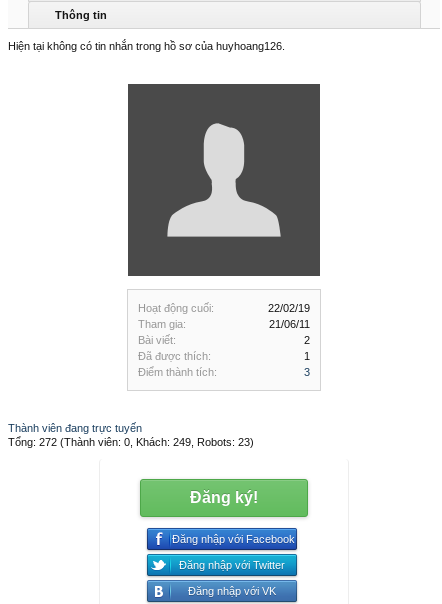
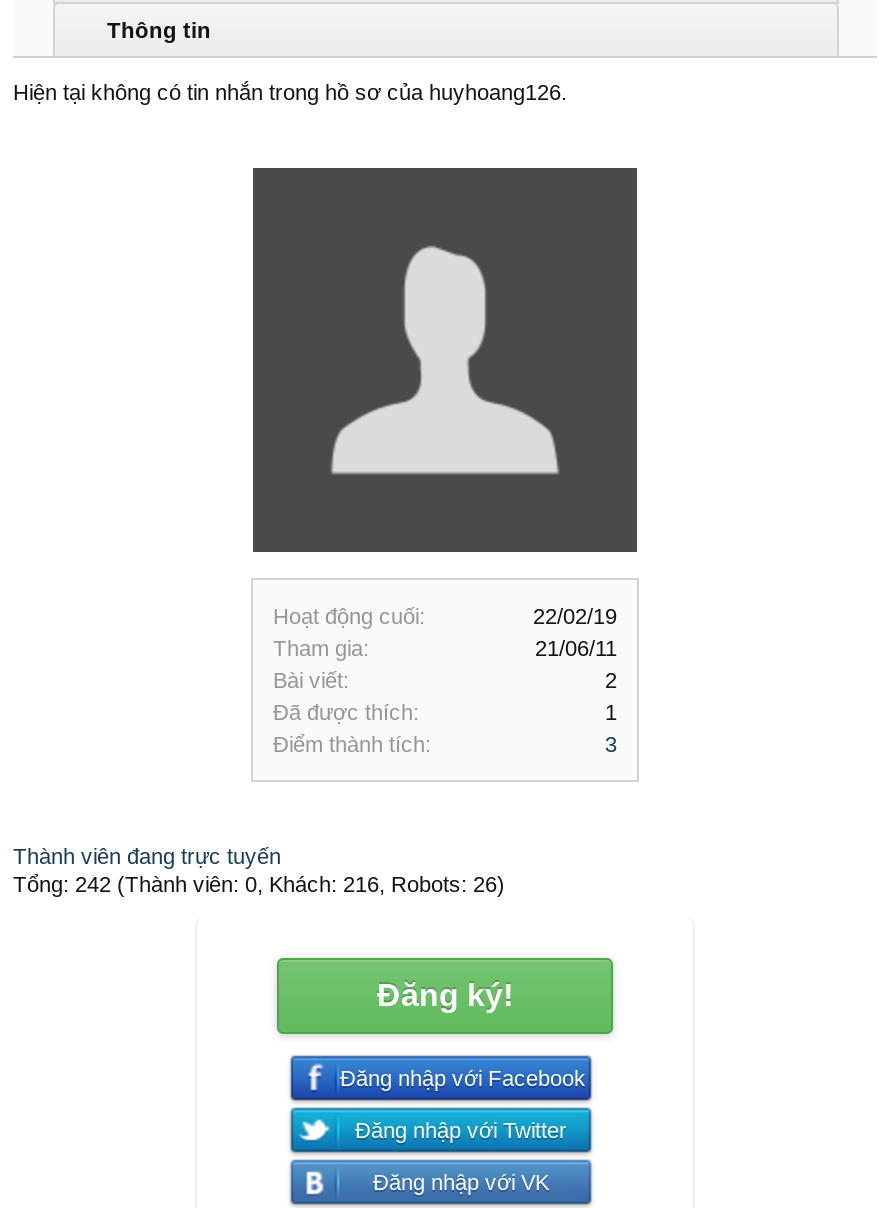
- Tổng: 272 (Thành viên: 0, Khách: 249, Robots: 23)
+ Tổng: 242 (Thành viên: 0, Khách: 216, Robots: 26)
